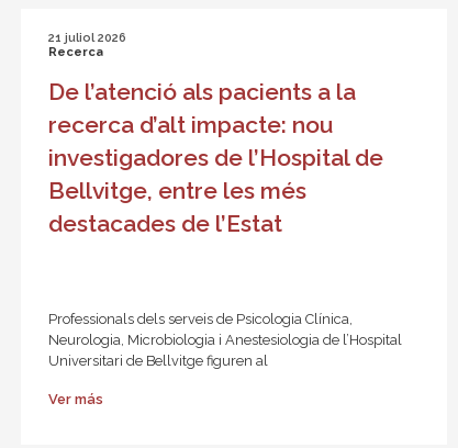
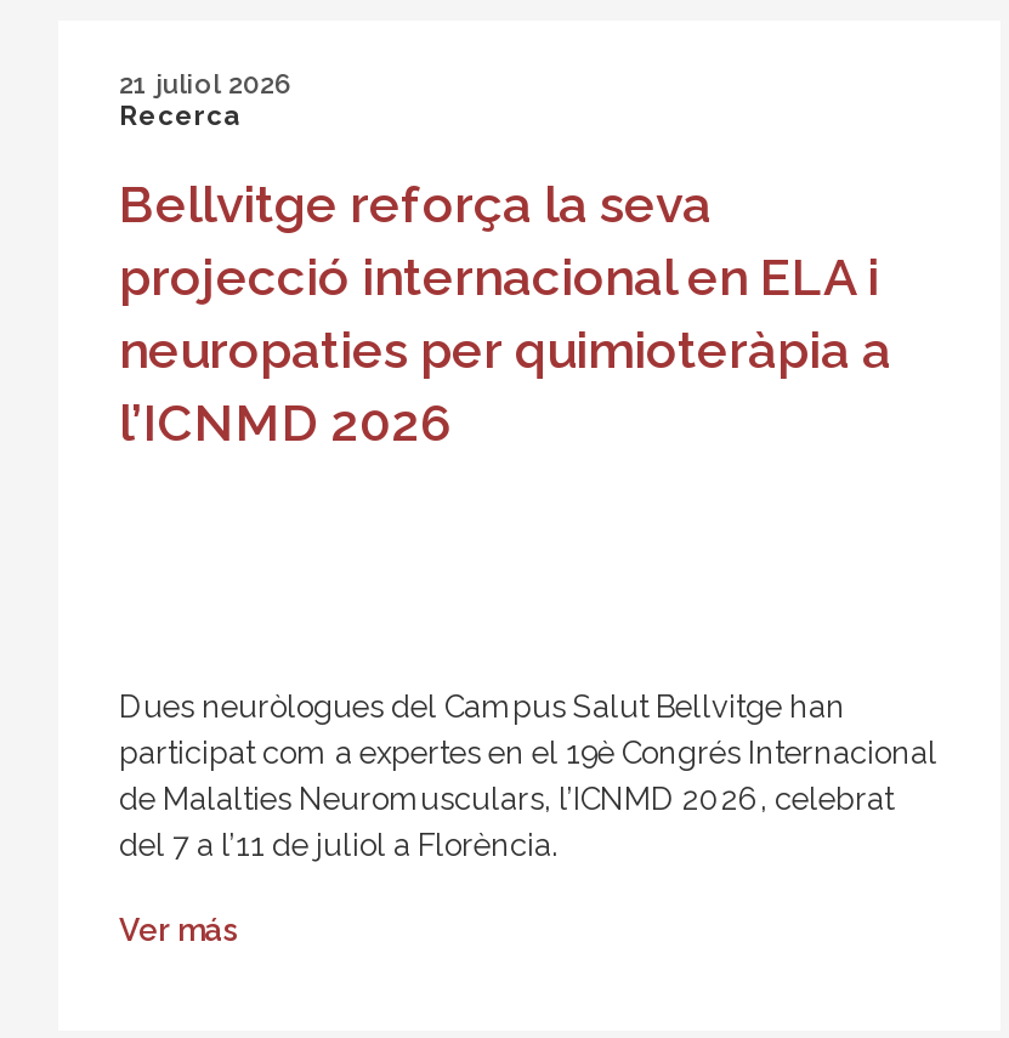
- De l’atenció als pacients a la
- recerca d’alt impacte: nou
- investigadores de l’Hospital de
- Bellvitge, entre les més
- destacades de l’Estat
+ Bellvitge reforça la seva
+ projecció internacional en ELA i
+ neuropaties per quimioteràpia a
+ l’ICNMD 2026

- Professionals dels serveis de Psicologia Clínica,
- Neurologia, Microbiologia i Anestesiologia de l’Hospital
- Universitari de Bellvitge figuren al
+ Dues neuròlogues del Campus Salut Bellvitge han
+ participat com a expertes en el 19è Congrés Internacional
+ de Malalties Neuromusculars, l’ICNMD 2026, celebrat
+ del 7 a l’11 de juliol a Florència.
